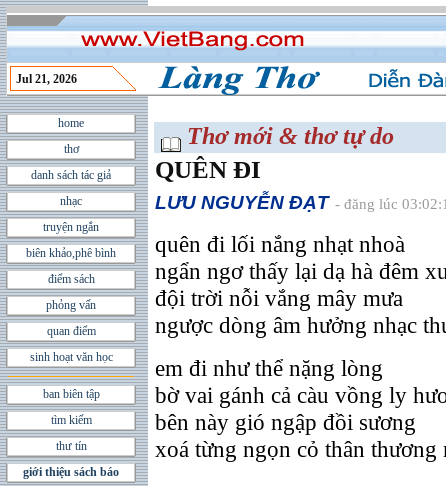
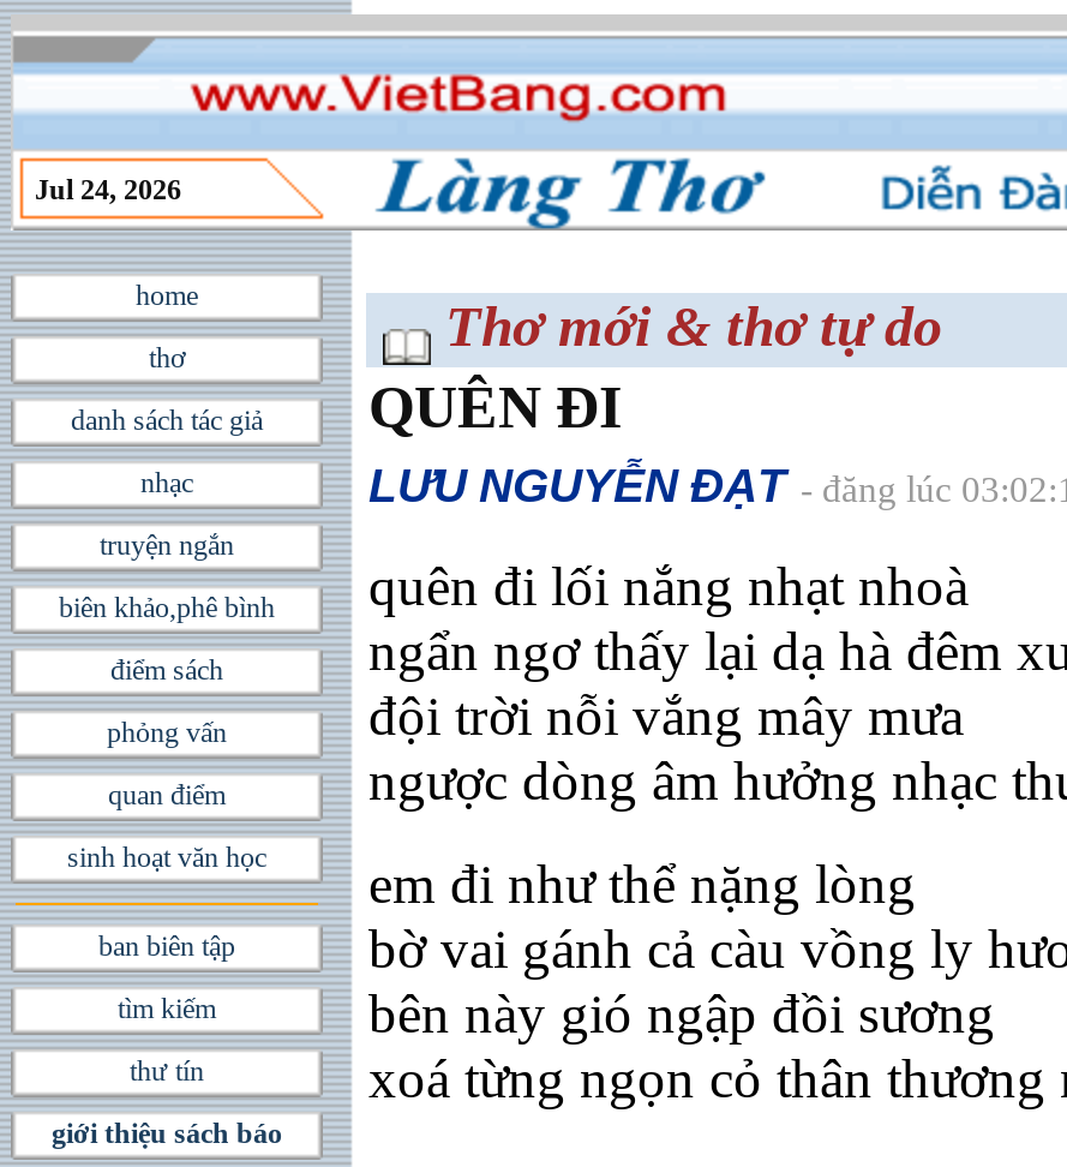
- Jul 21, 2026
+ Jul 24, 2026
